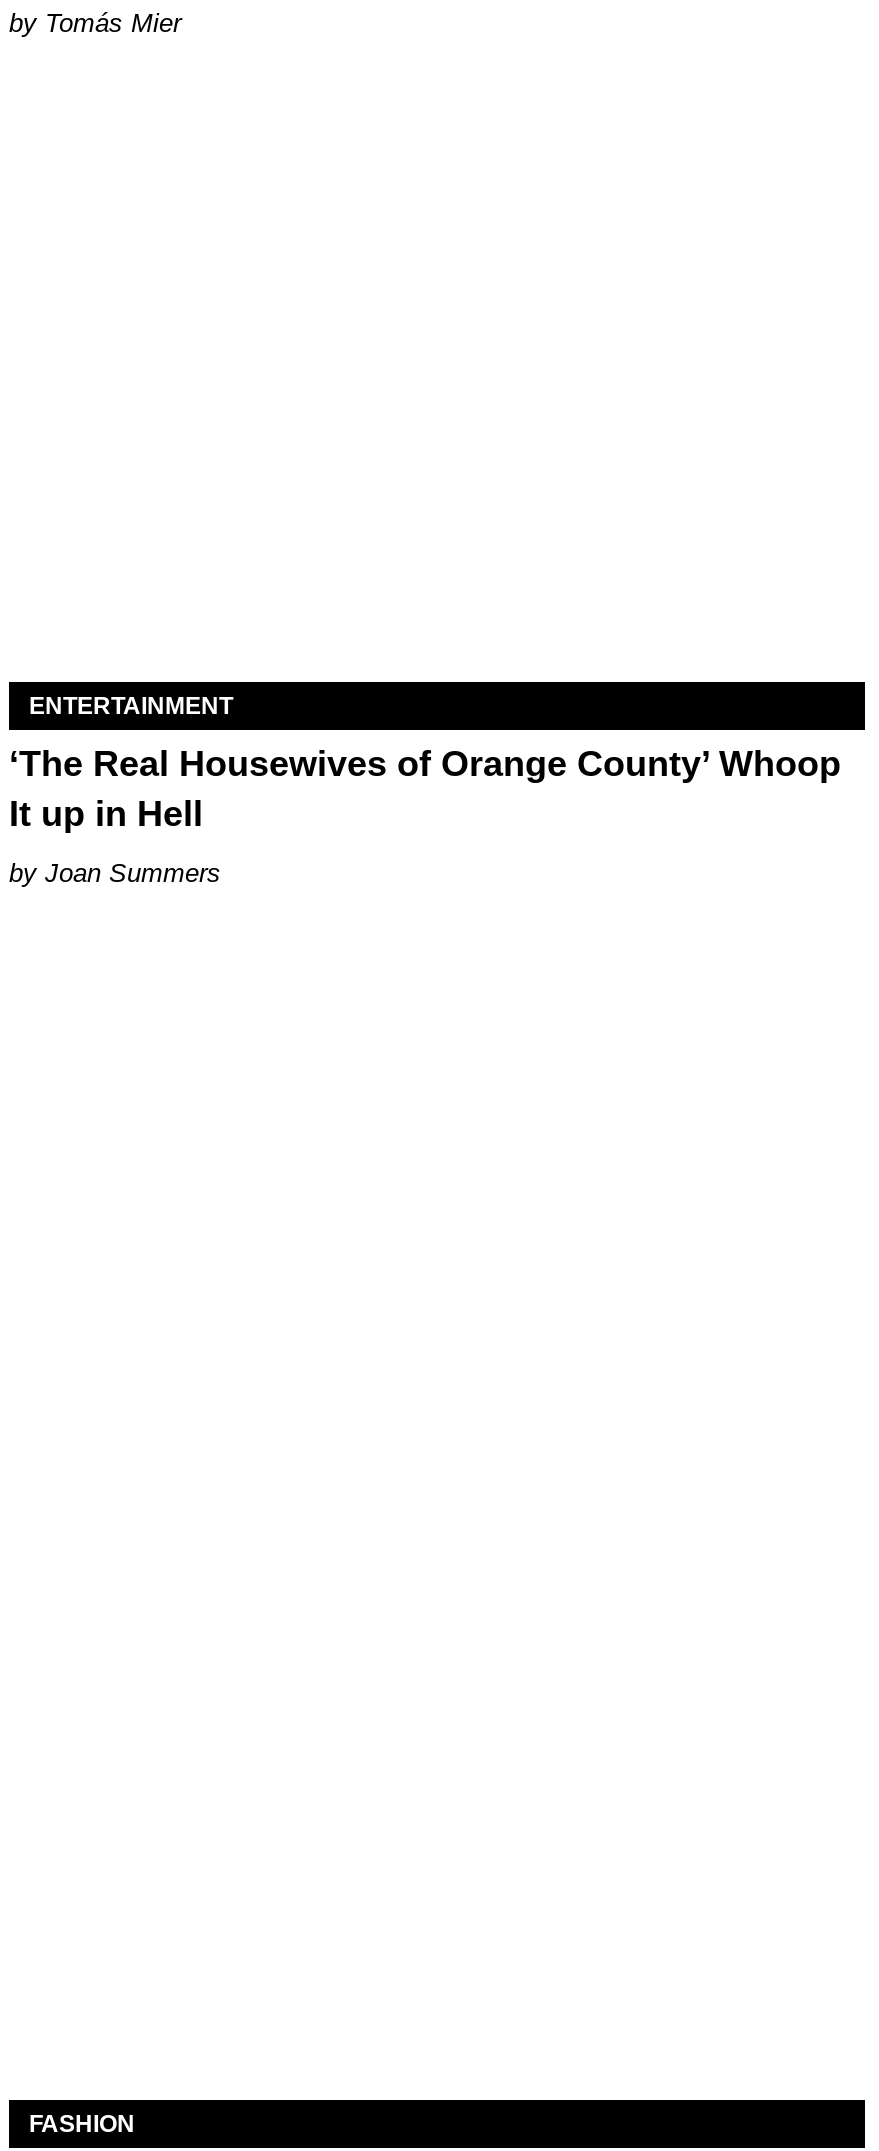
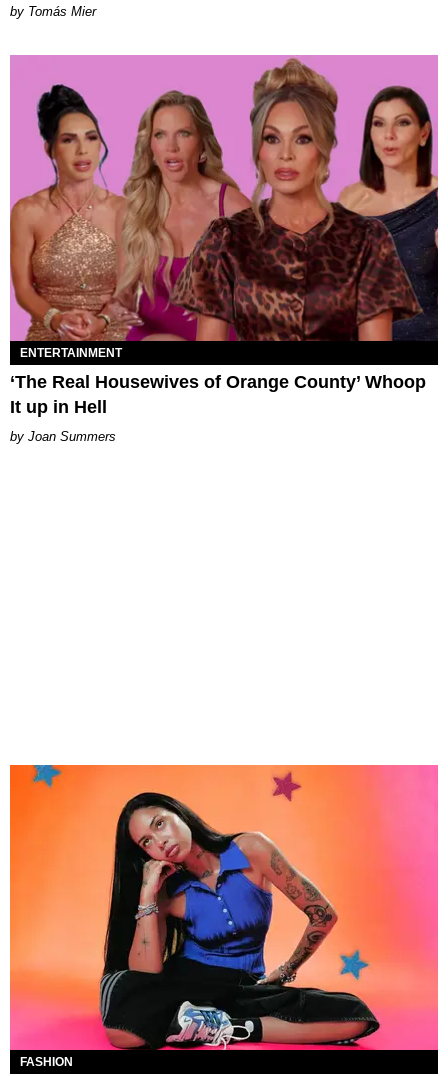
+ [image]

+ [image]
